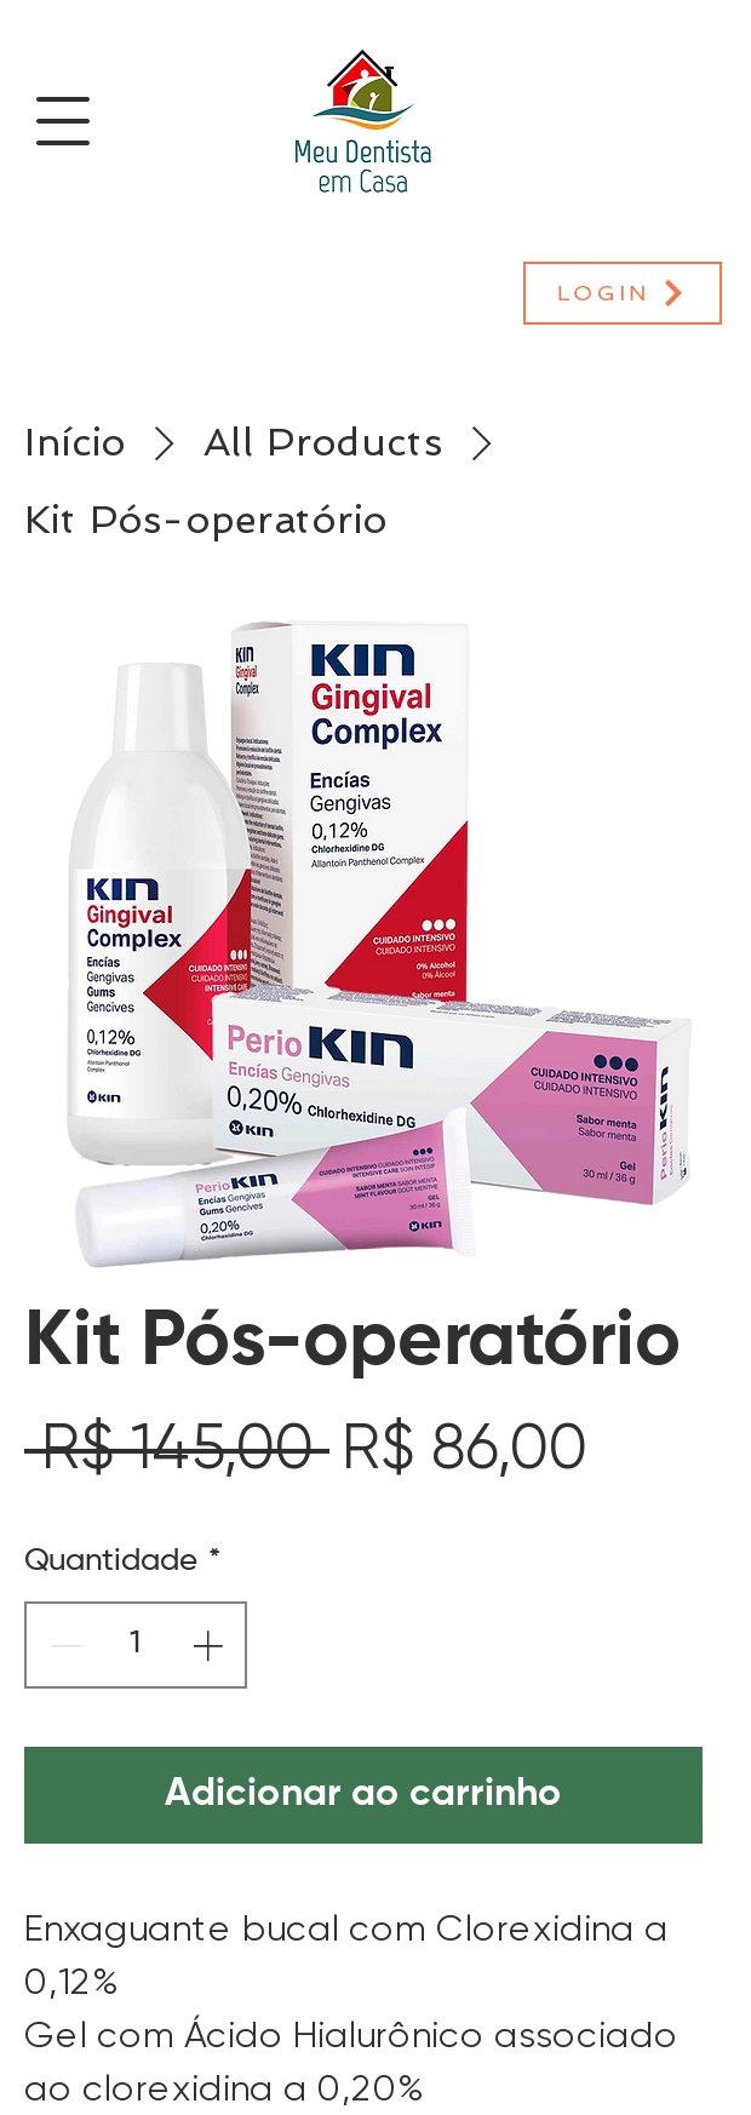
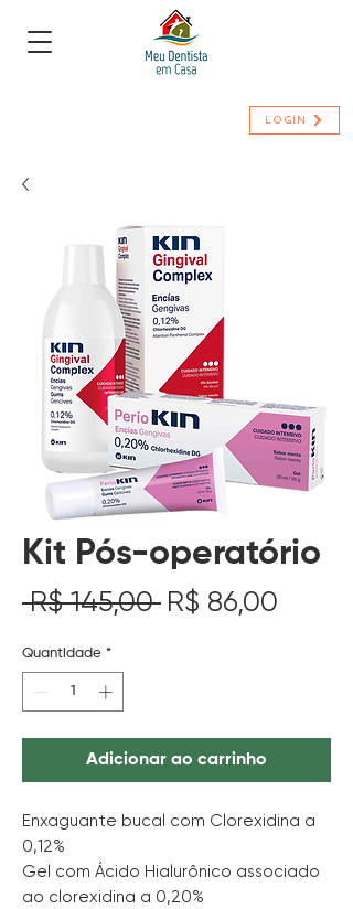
- Início
- All Products
- Kit Pós-operatório
